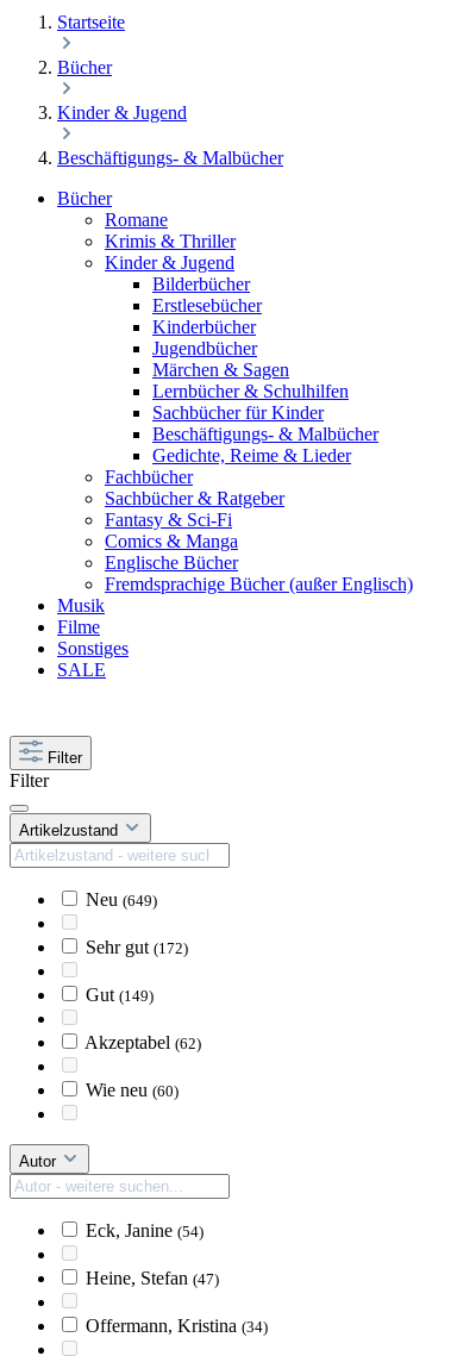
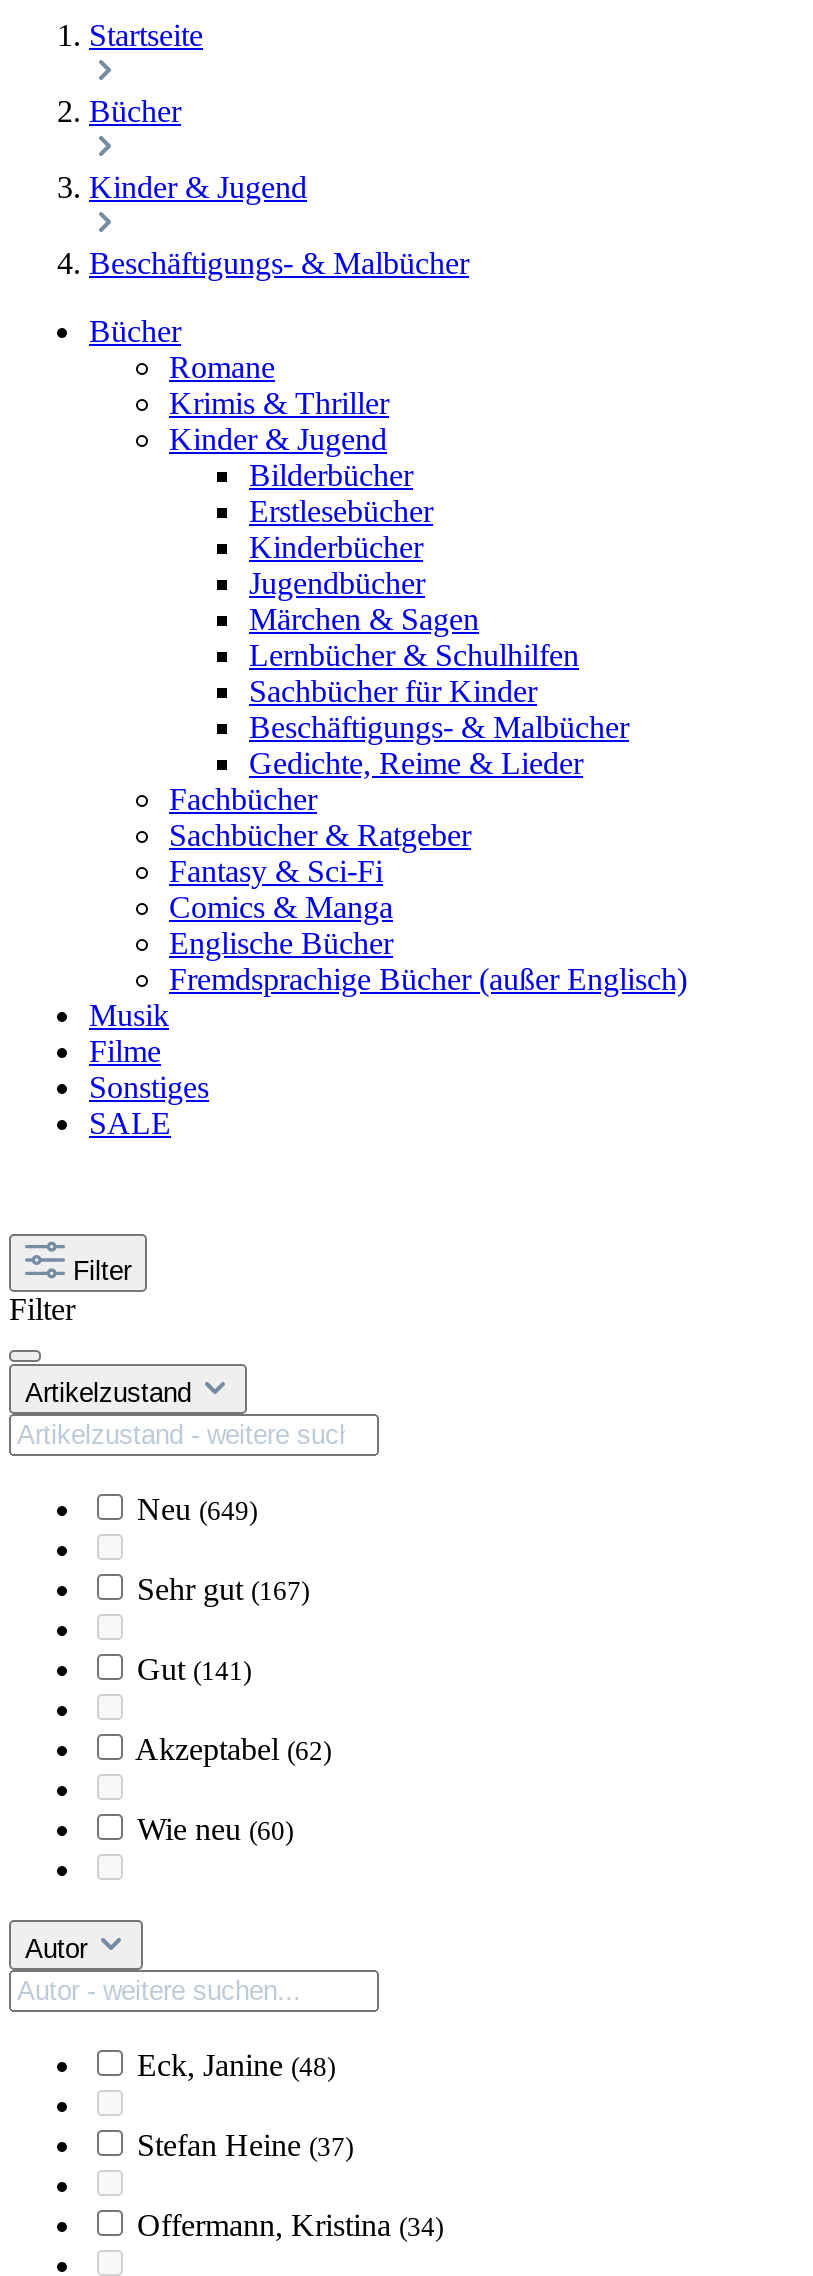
- Sehr gut (172)
+ Sehr gut (167)

- Gut (149)
+ Gut (141)

- Eck, Janine (54)
+ Eck, Janine (48)

- Heine, Stefan (47)
+ Stefan Heine (37)
